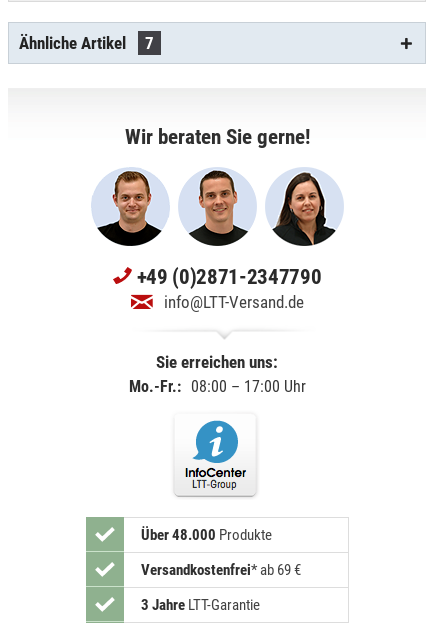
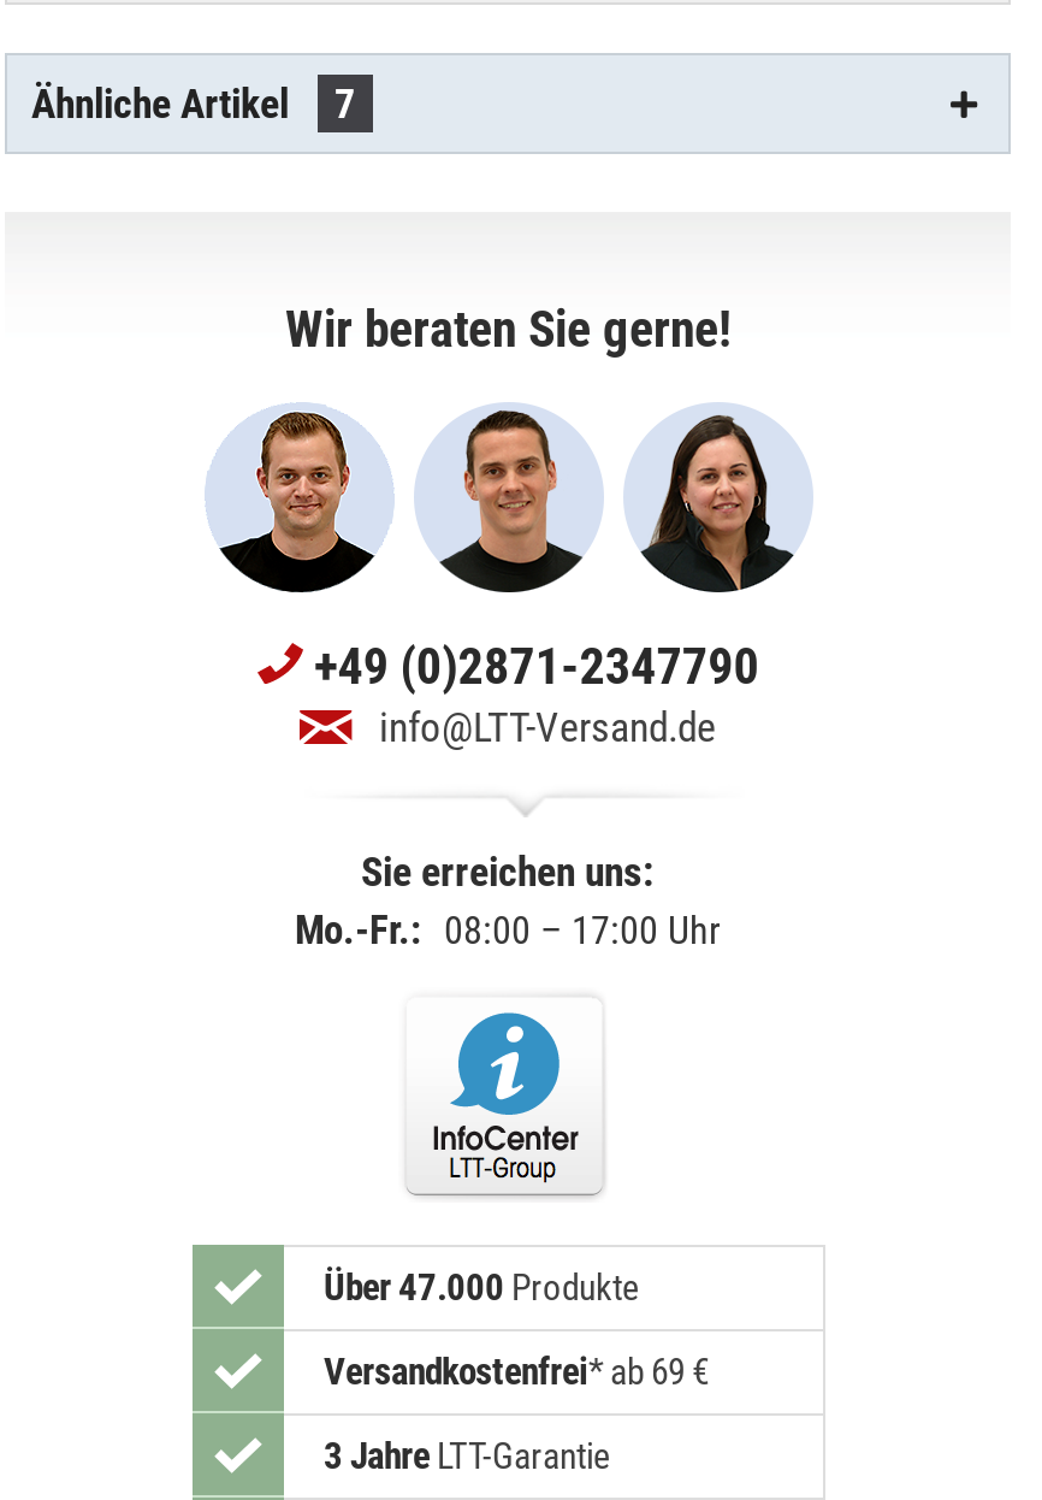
- Über 48.000 Produkte
+ Über 47.000 Produkte
